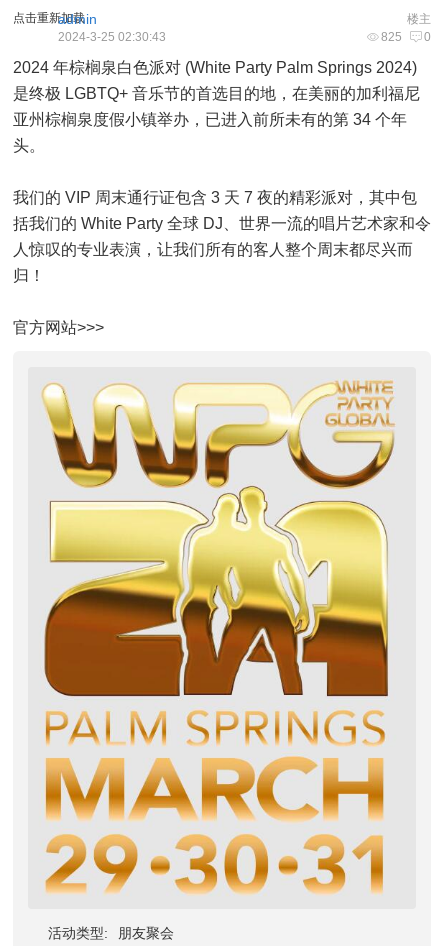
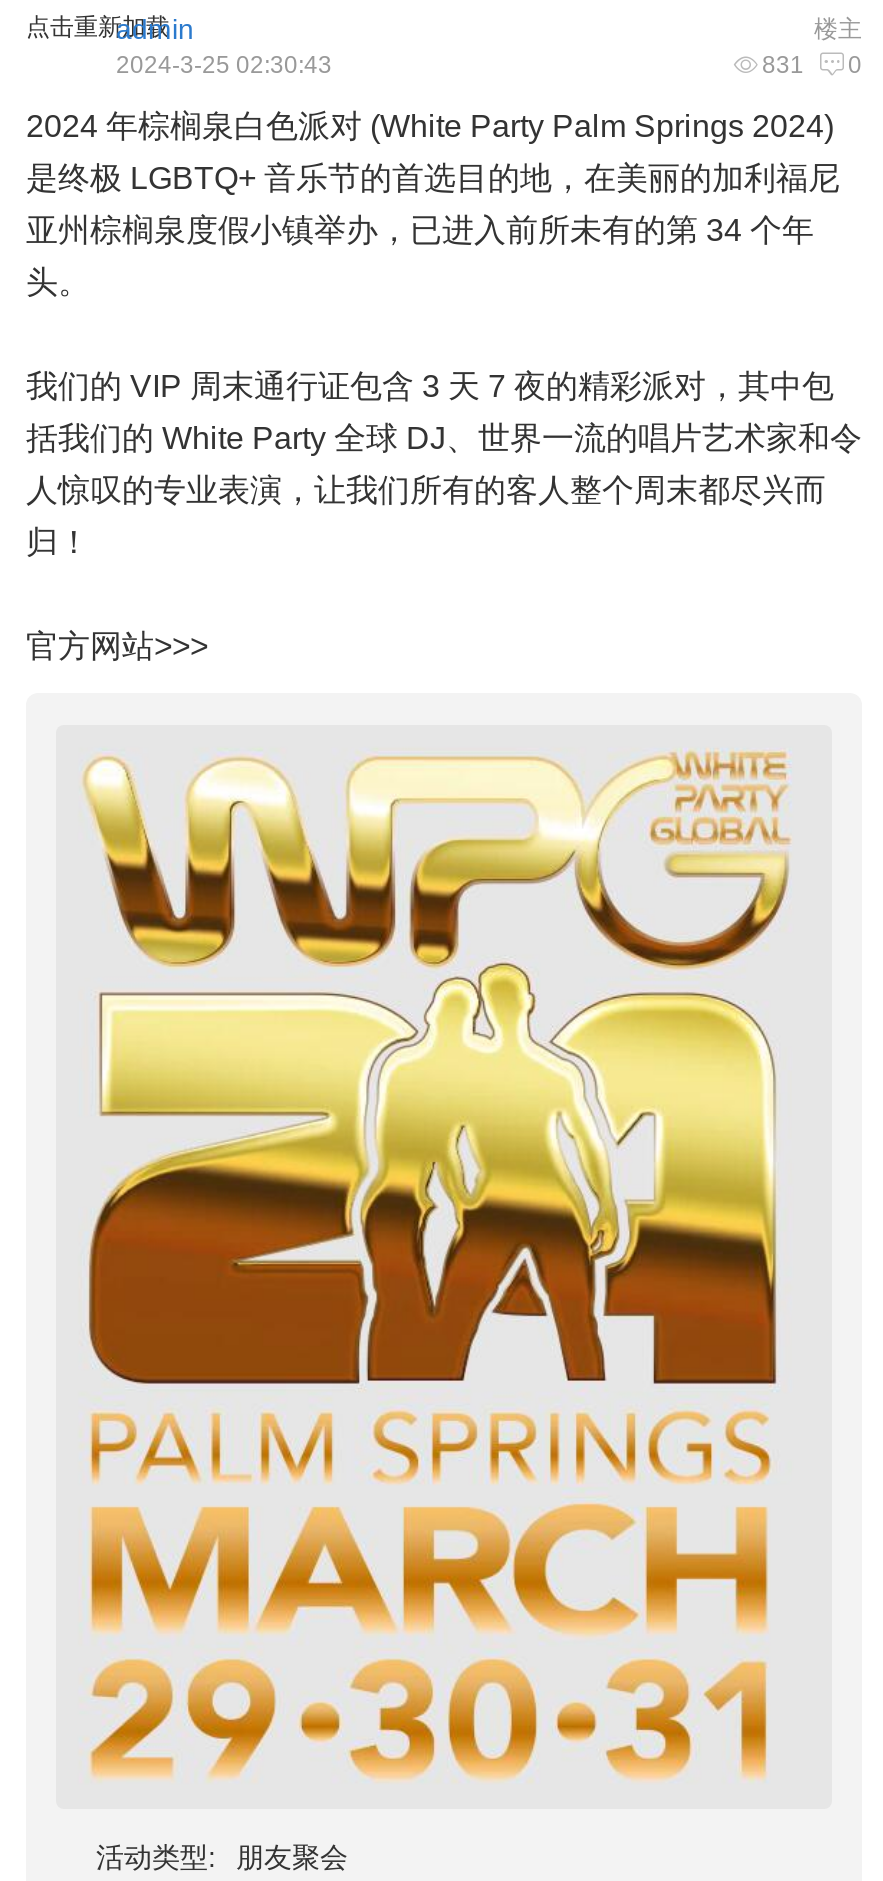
- 825 0
+ 831 0
